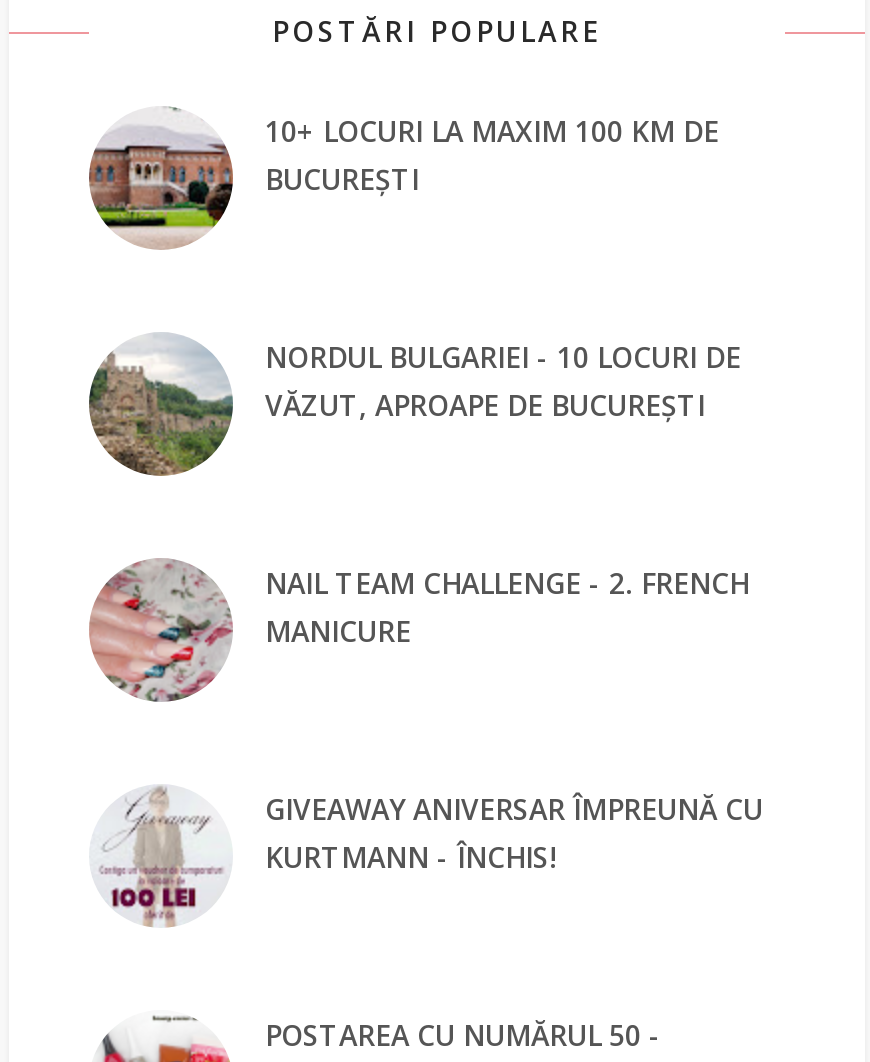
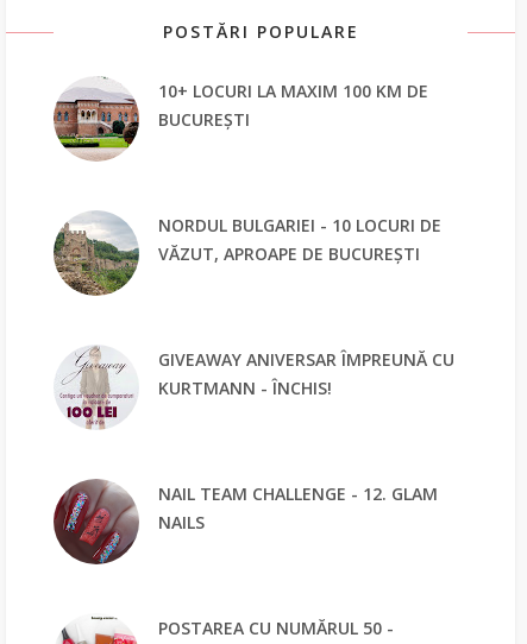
- [image]
- NAIL TEAM CHALLENGE - 2. FRENCH
- MANICURE

moved up: [image] | GIVEAWAY ANIVERSAR ÎMPREUNĂ CU | KURTMANN - ÎNCHIS!

+ [image]
+ NAIL TEAM CHALLENGE - 12. GLAM
+ NAILS
